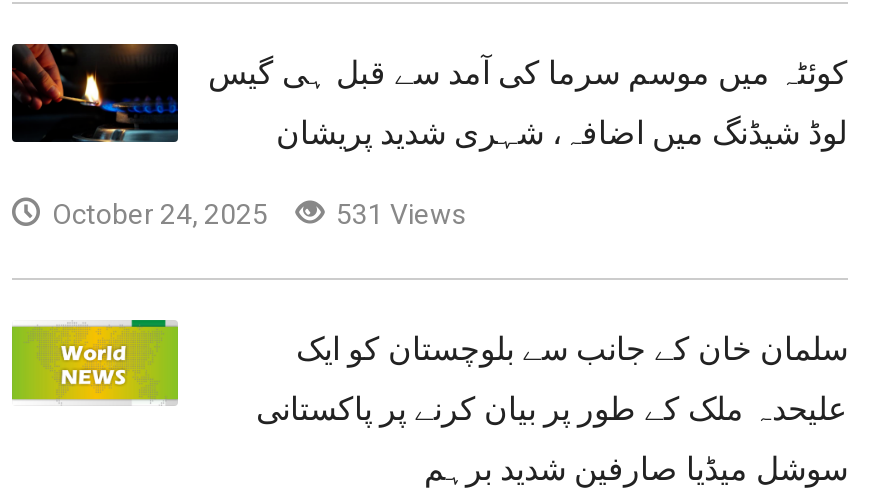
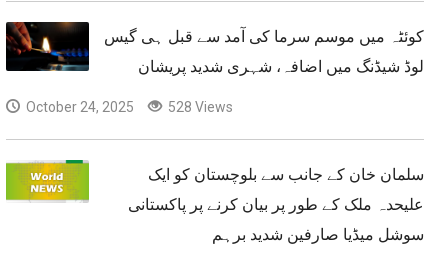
- October 24, 2025 531 Views
+ October 24, 2025 528 Views
